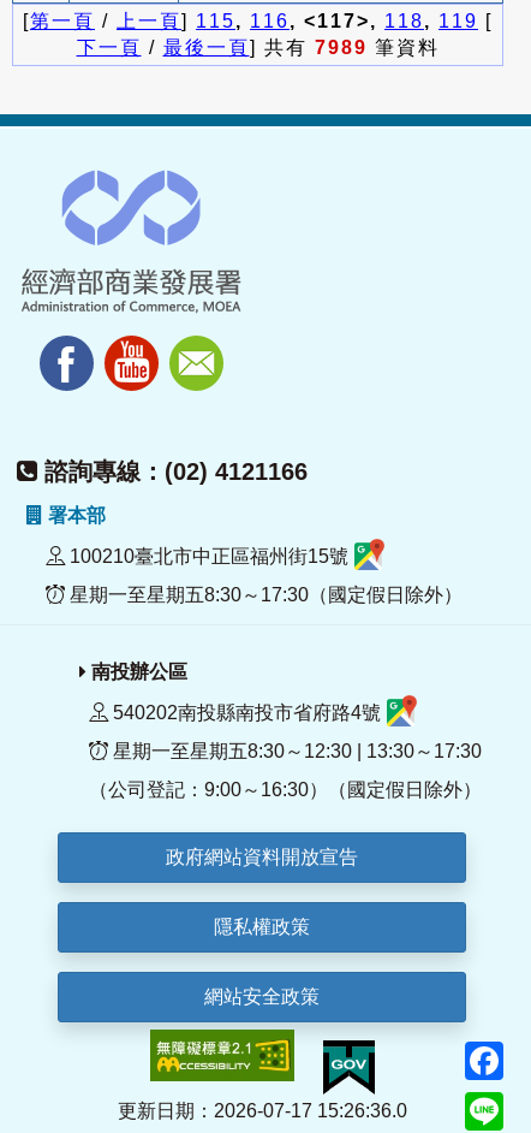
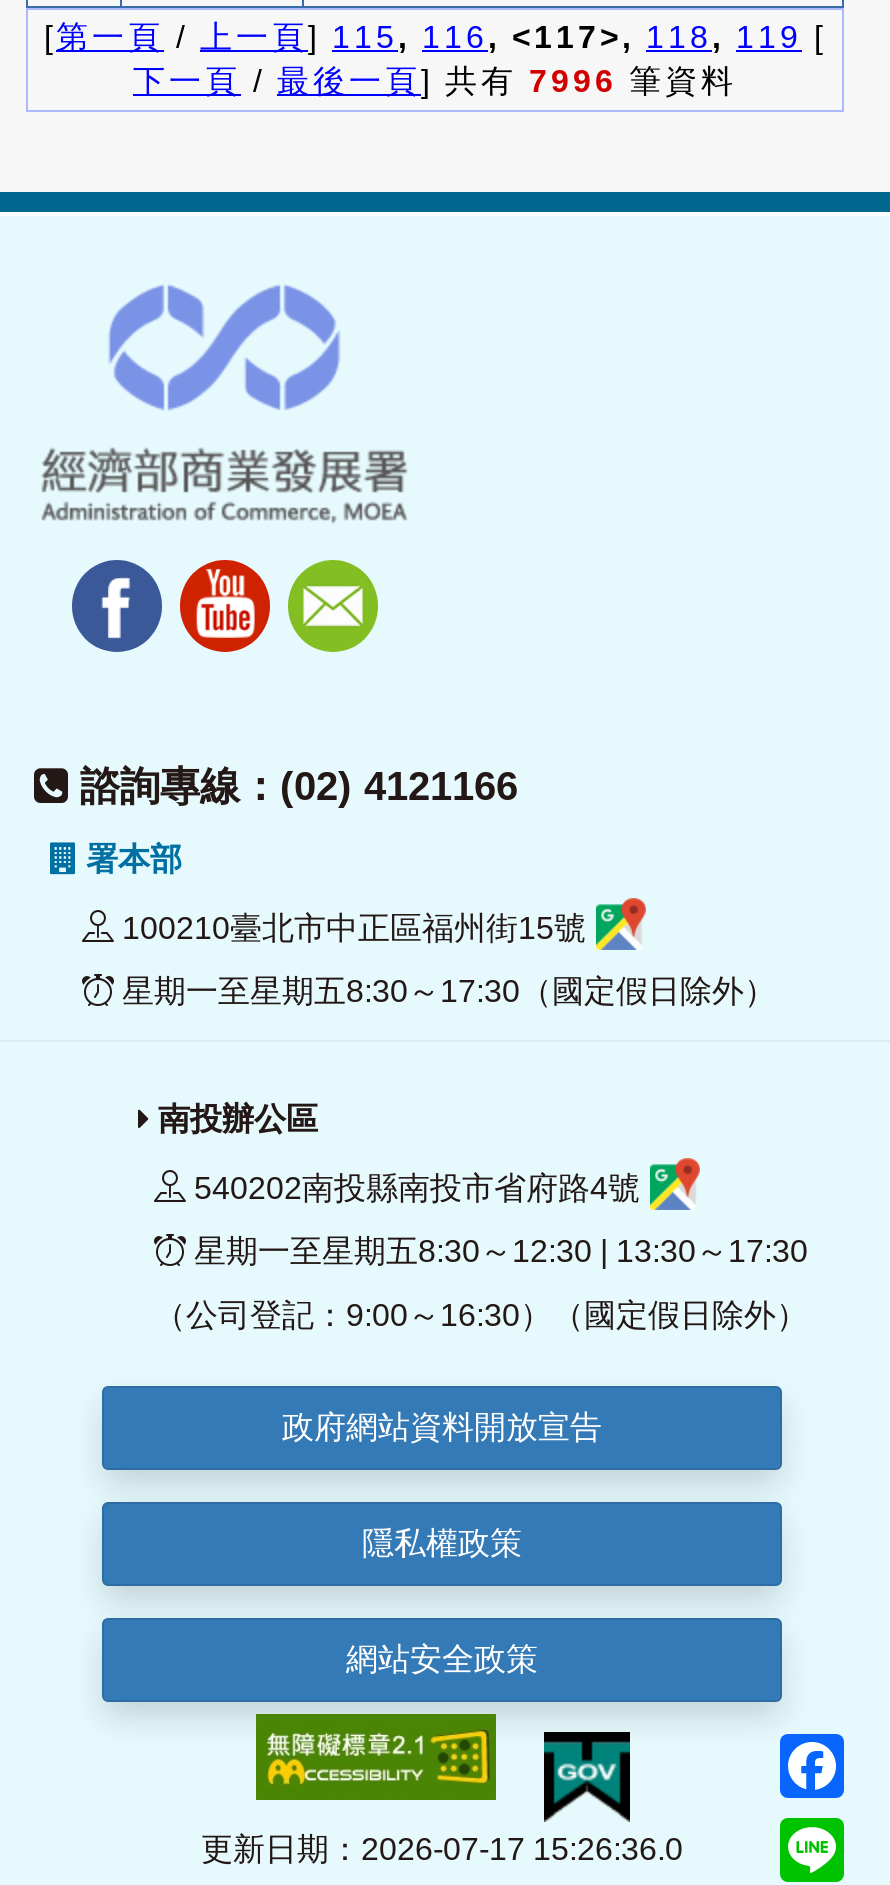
- 下一頁/最後一頁] 共有7989筆資料
+ 下一頁/最後一頁] 共有7996筆資料
